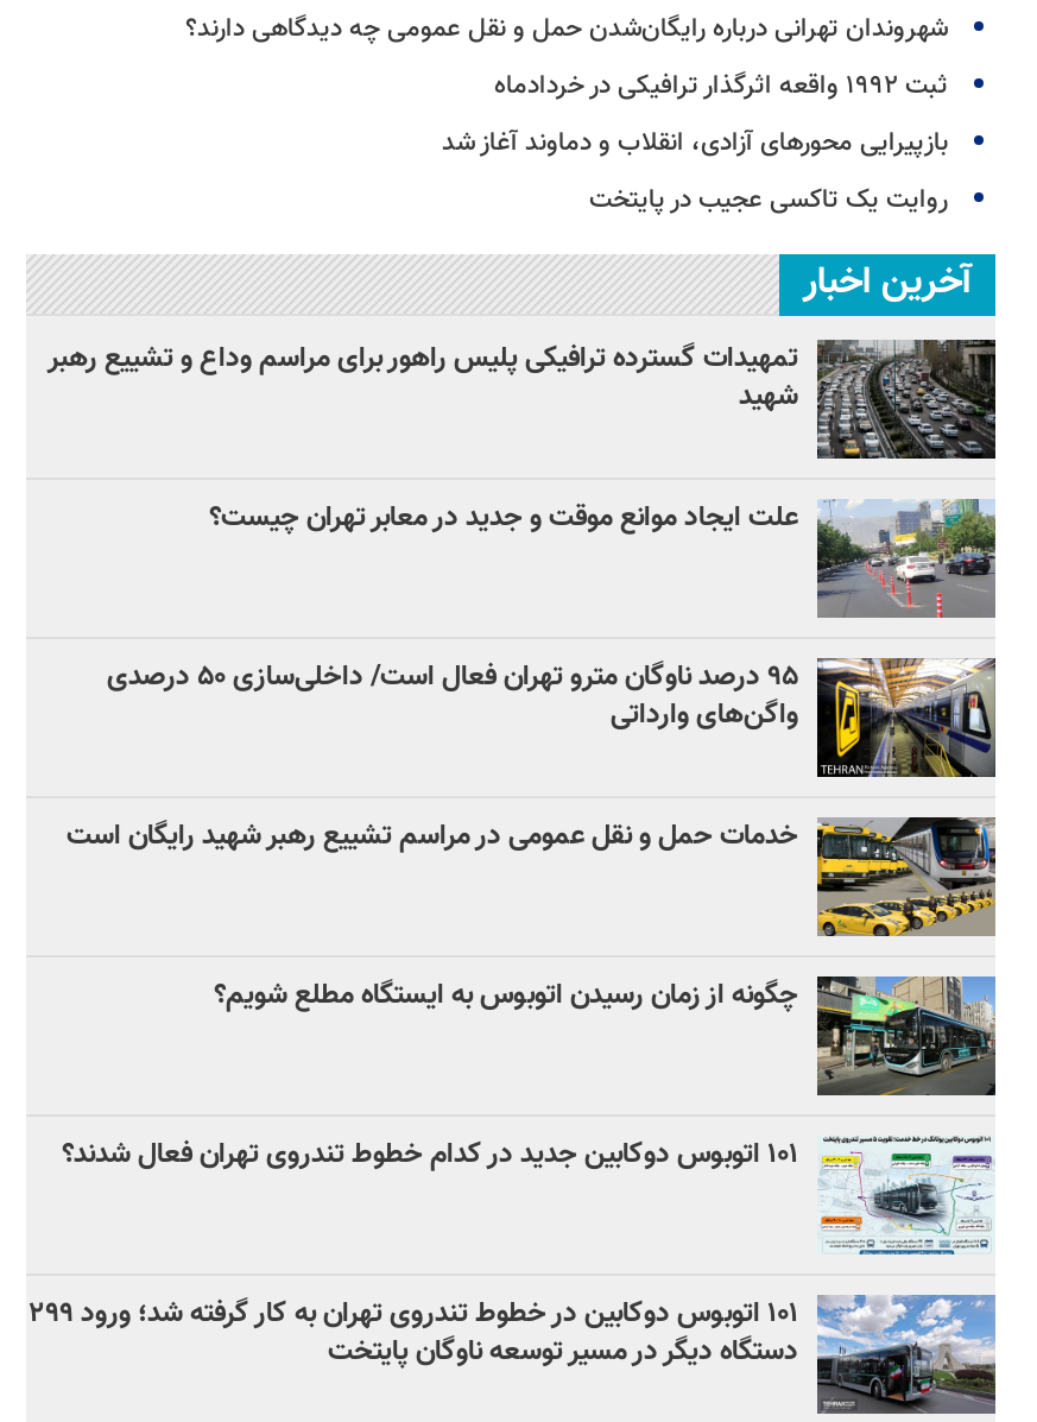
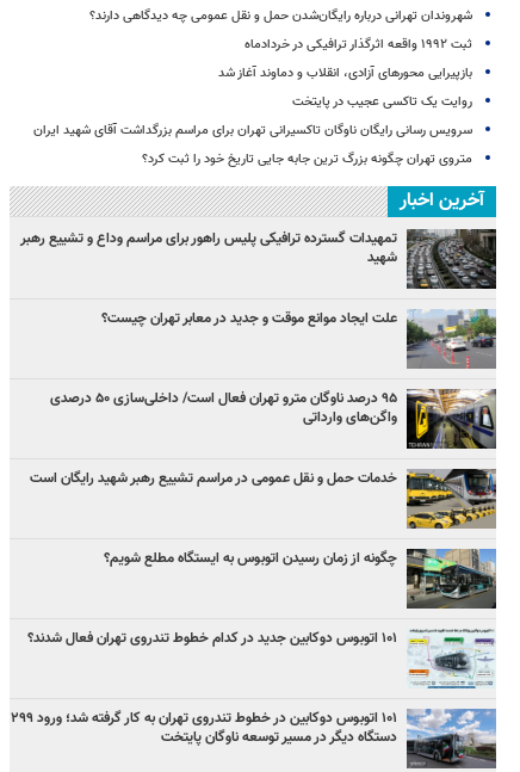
+ سرویس رسانی رایگان ناوگان تاکسیرانی تهران برای مراسم بزرگداشت آقای شهید ایران
+ متروی تهران چگونه بزرگ ترین جابه جایی تاریخ خود را ثبت کرد؟
